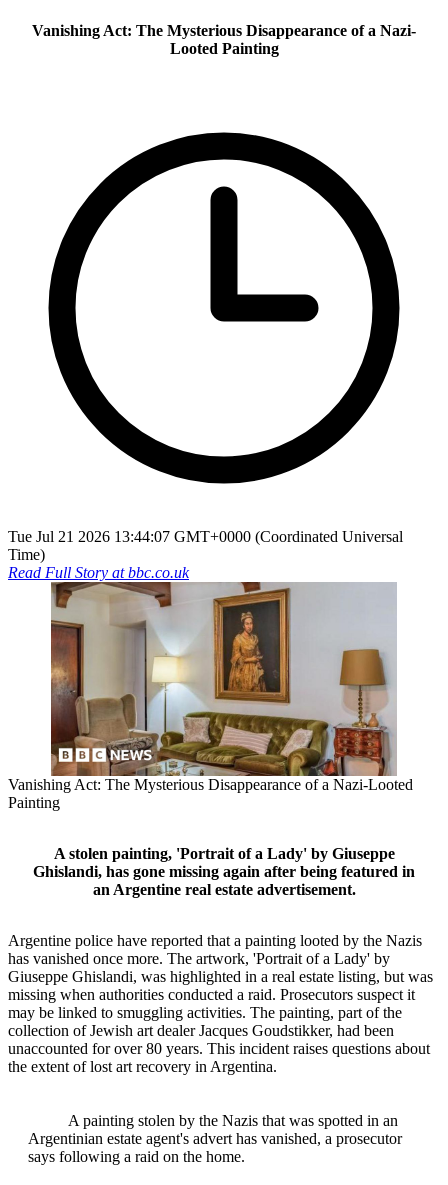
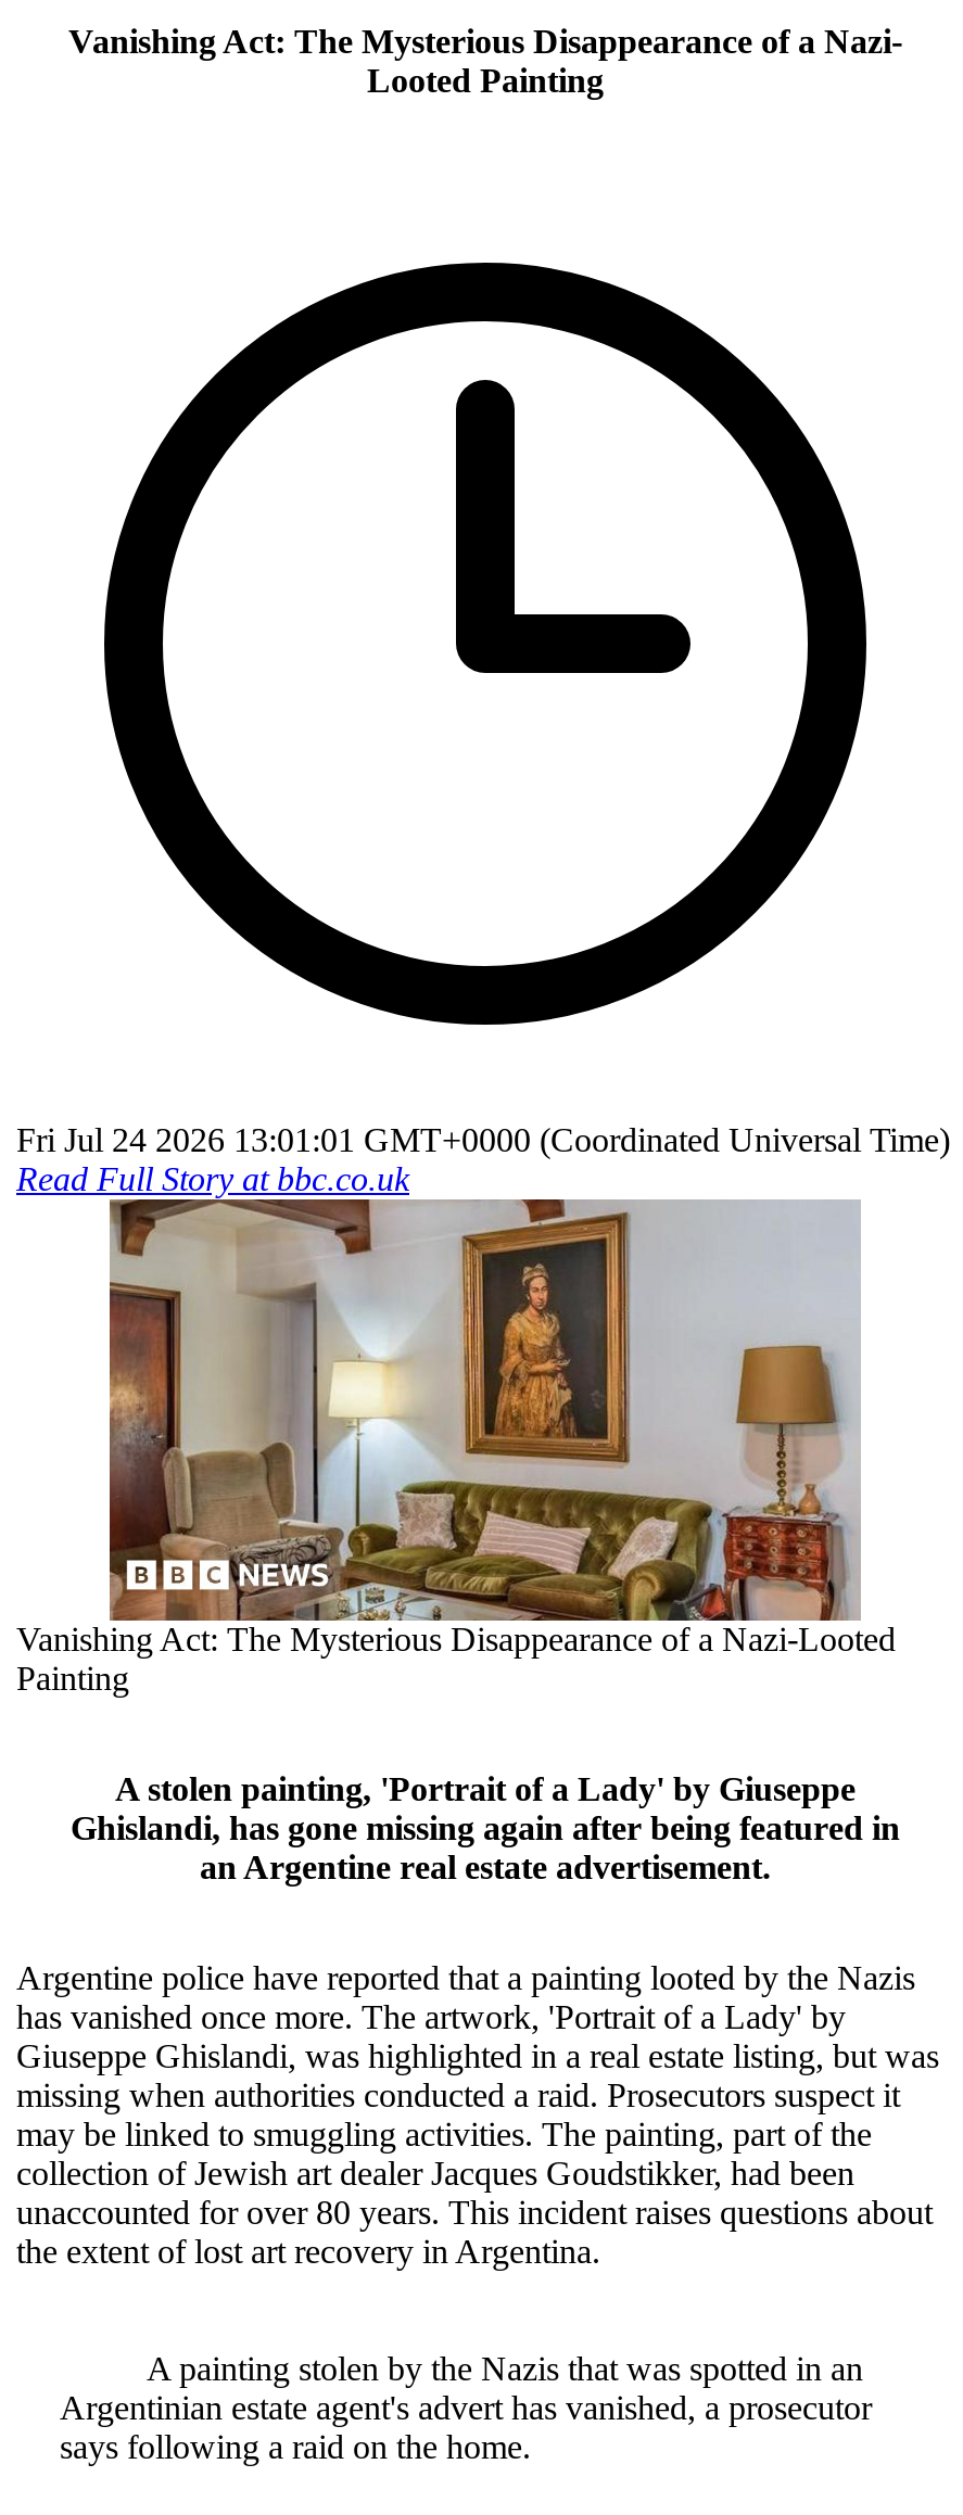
- Tue Jul 21 2026 13:44:07 GMT+0000 (Coordinated Universal
- Time)
+ Fri Jul 24 2026 13:01:01 GMT+0000 (Coordinated Universal Time)
